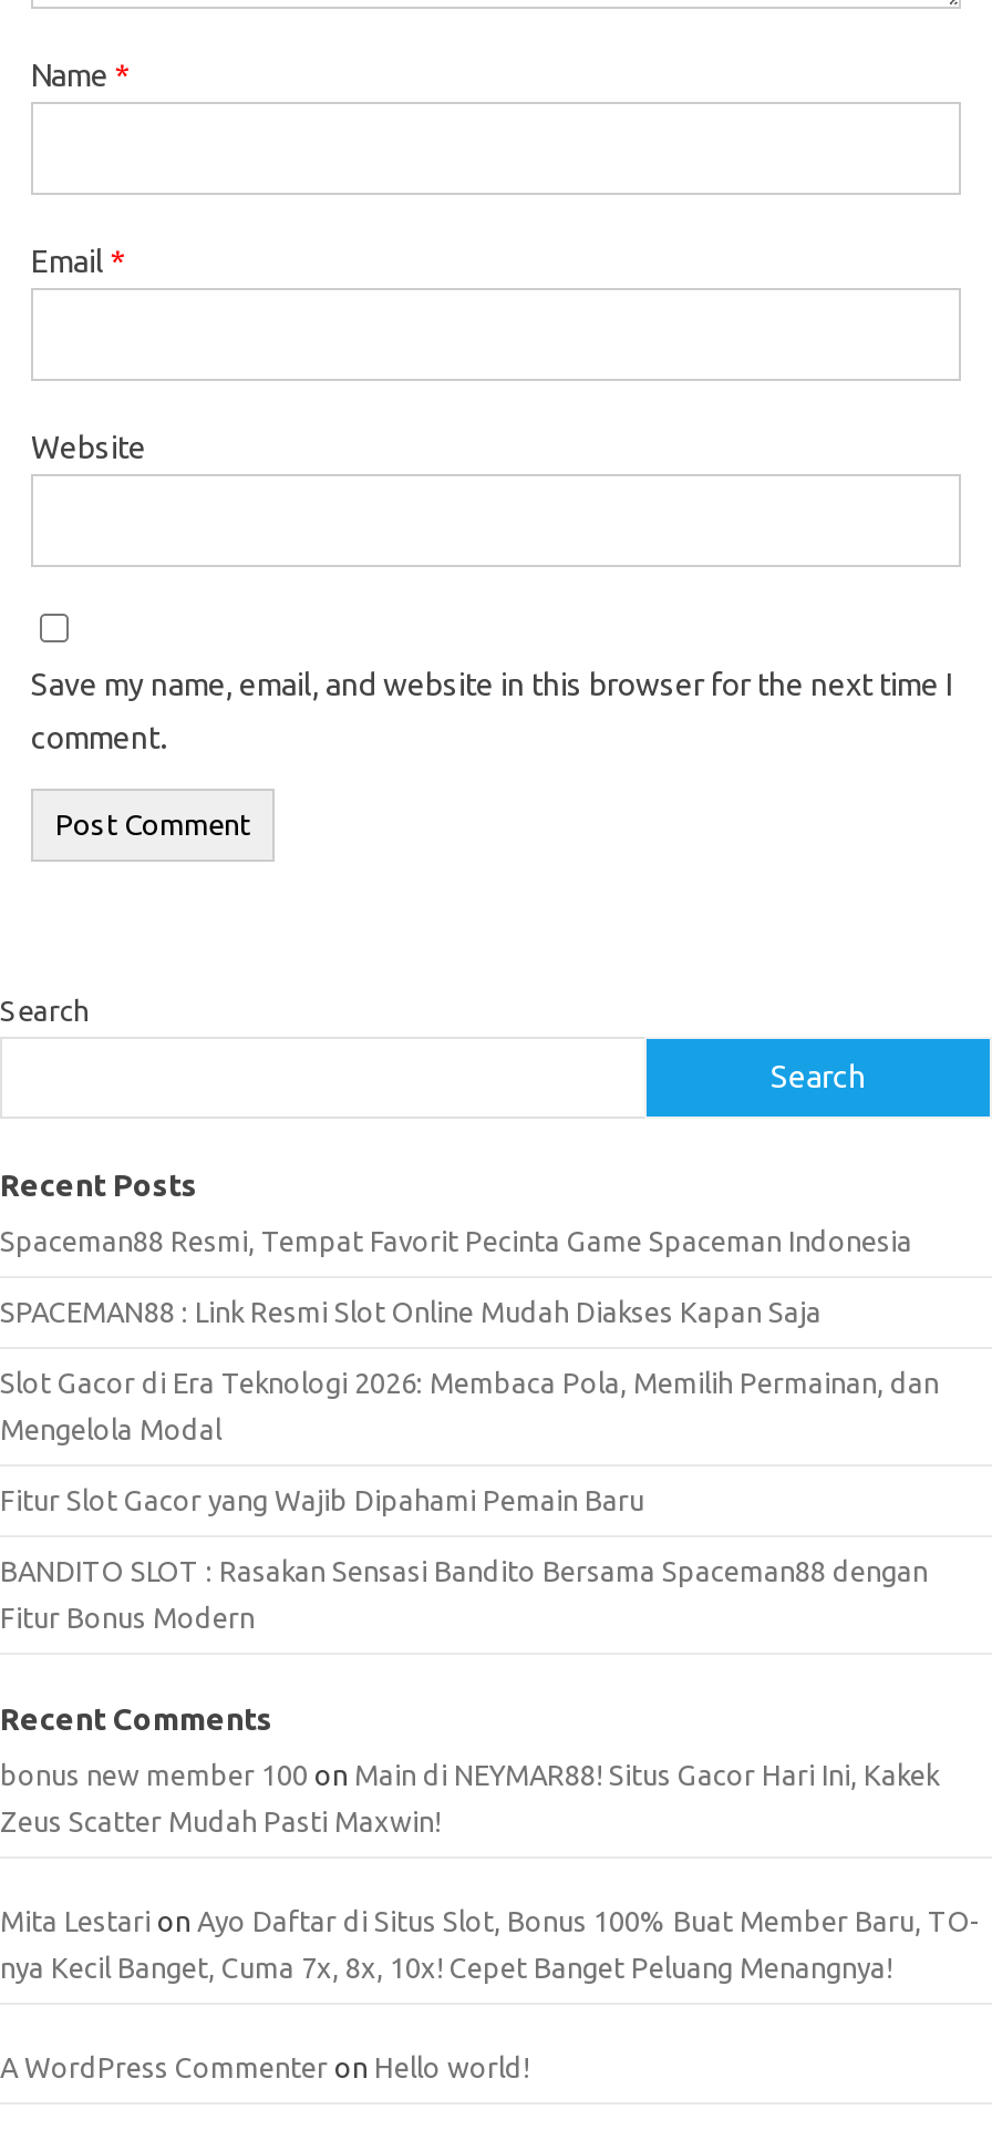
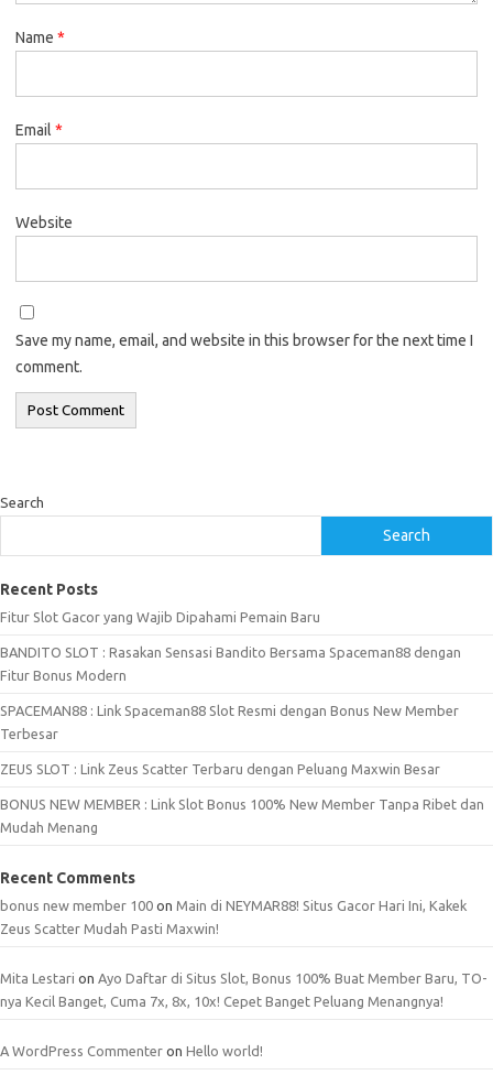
- Spaceman88 Resmi, Tempat Favorit Pecinta Game Spaceman Indonesia
- SPACEMAN88 : Link Resmi Slot Online Mudah Diakses Kapan Saja
- Slot Gacor di Era Teknologi 2026: Membaca Pola, Memilih Permainan, dan
- Mengelola Modal

moved up: Fitur Slot Gacor yang Wajib Dipahami Pemain Baru | BANDITO SLOT : Rasakan Sensasi Bandito Bersama Spaceman88 dengan | Fitur Bonus Modern

+ SPACEMAN88 : Link Spaceman88 Slot Resmi dengan Bonus New Member
+ Terbesar
+ ZEUS SLOT : Link Zeus Scatter Terbaru dengan Peluang Maxwin Besar
+ BONUS NEW MEMBER : Link Slot Bonus 100% New Member Tanpa Ribet dan
+ Mudah Menang
